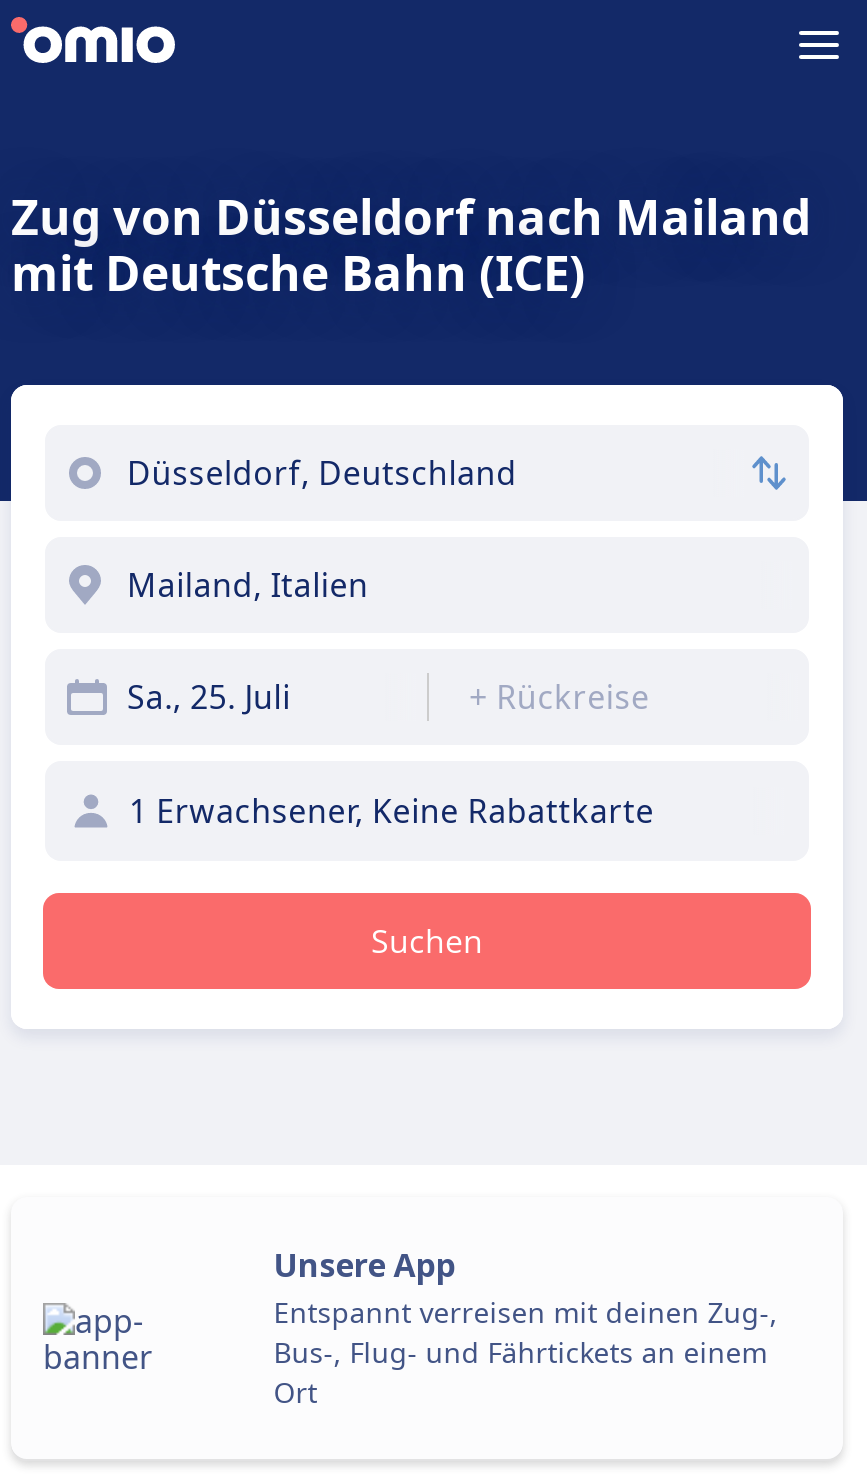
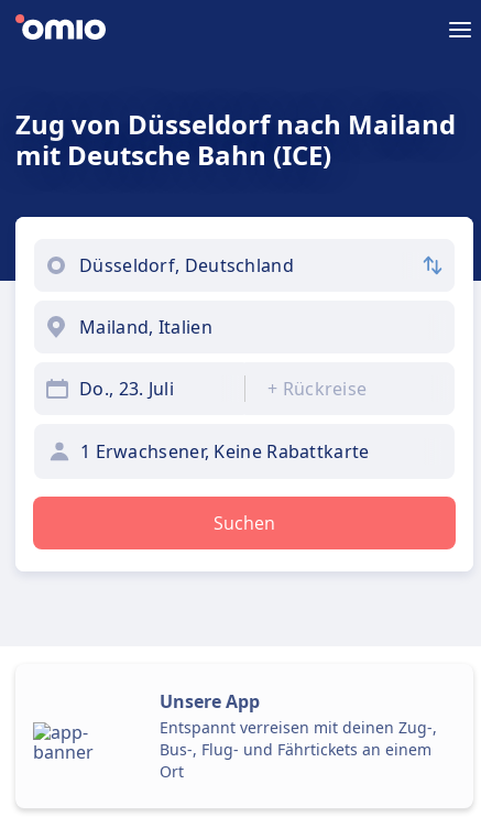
- Sa., 25. Juli
+ Do., 23. Juli
